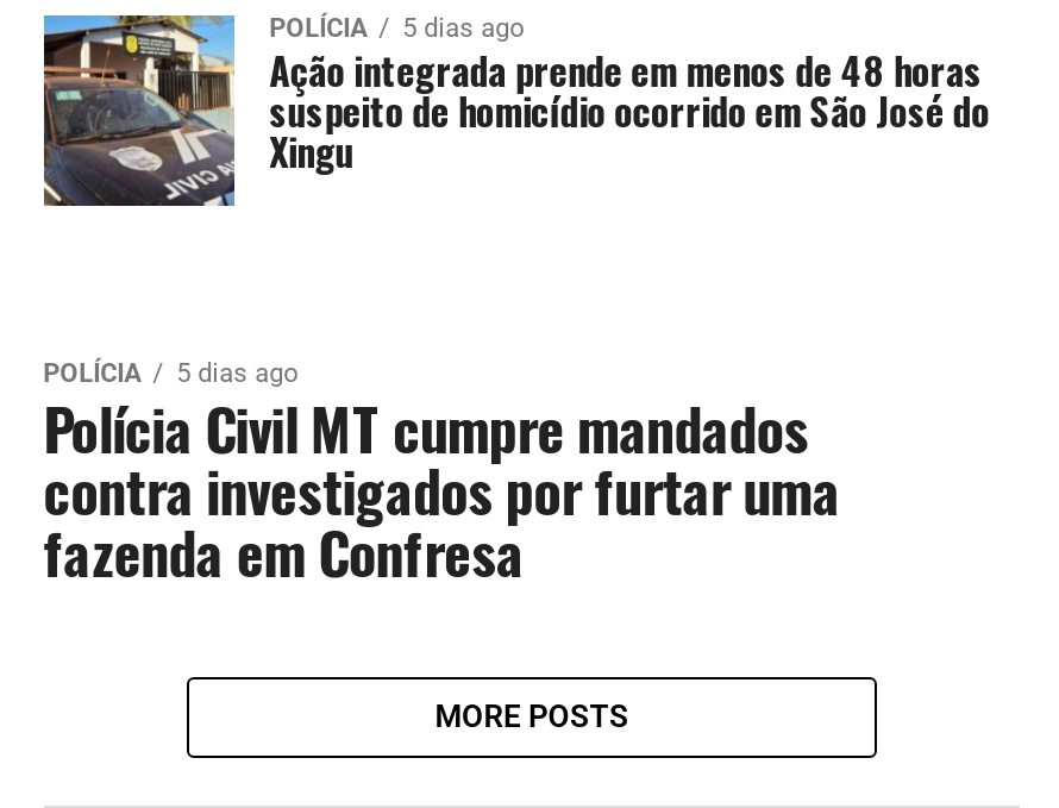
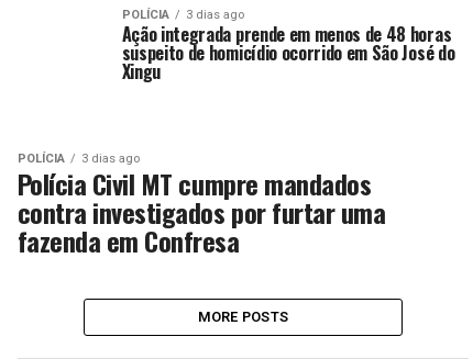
- [image]

- POLÍCIA 5 dias ago
+ POLÍCIA 3 dias ago

- POLÍCIA 5 dias ago
+ POLÍCIA 3 dias ago
